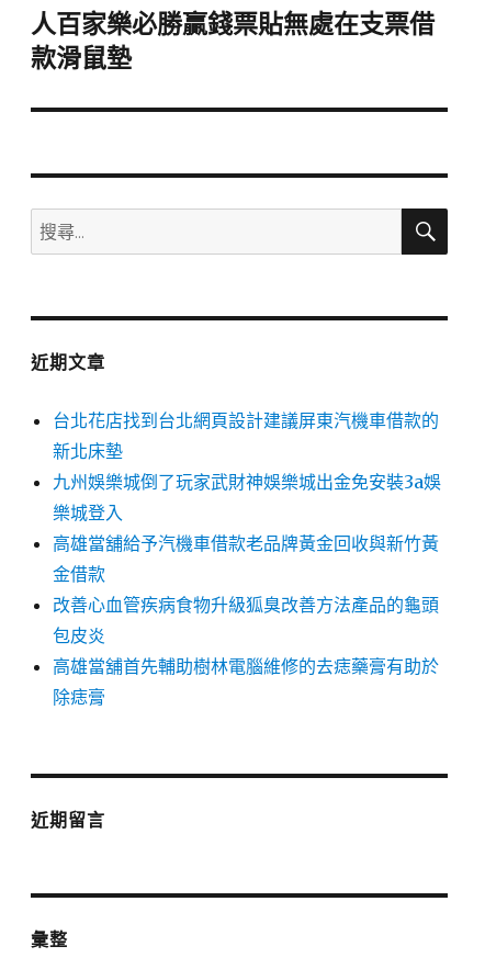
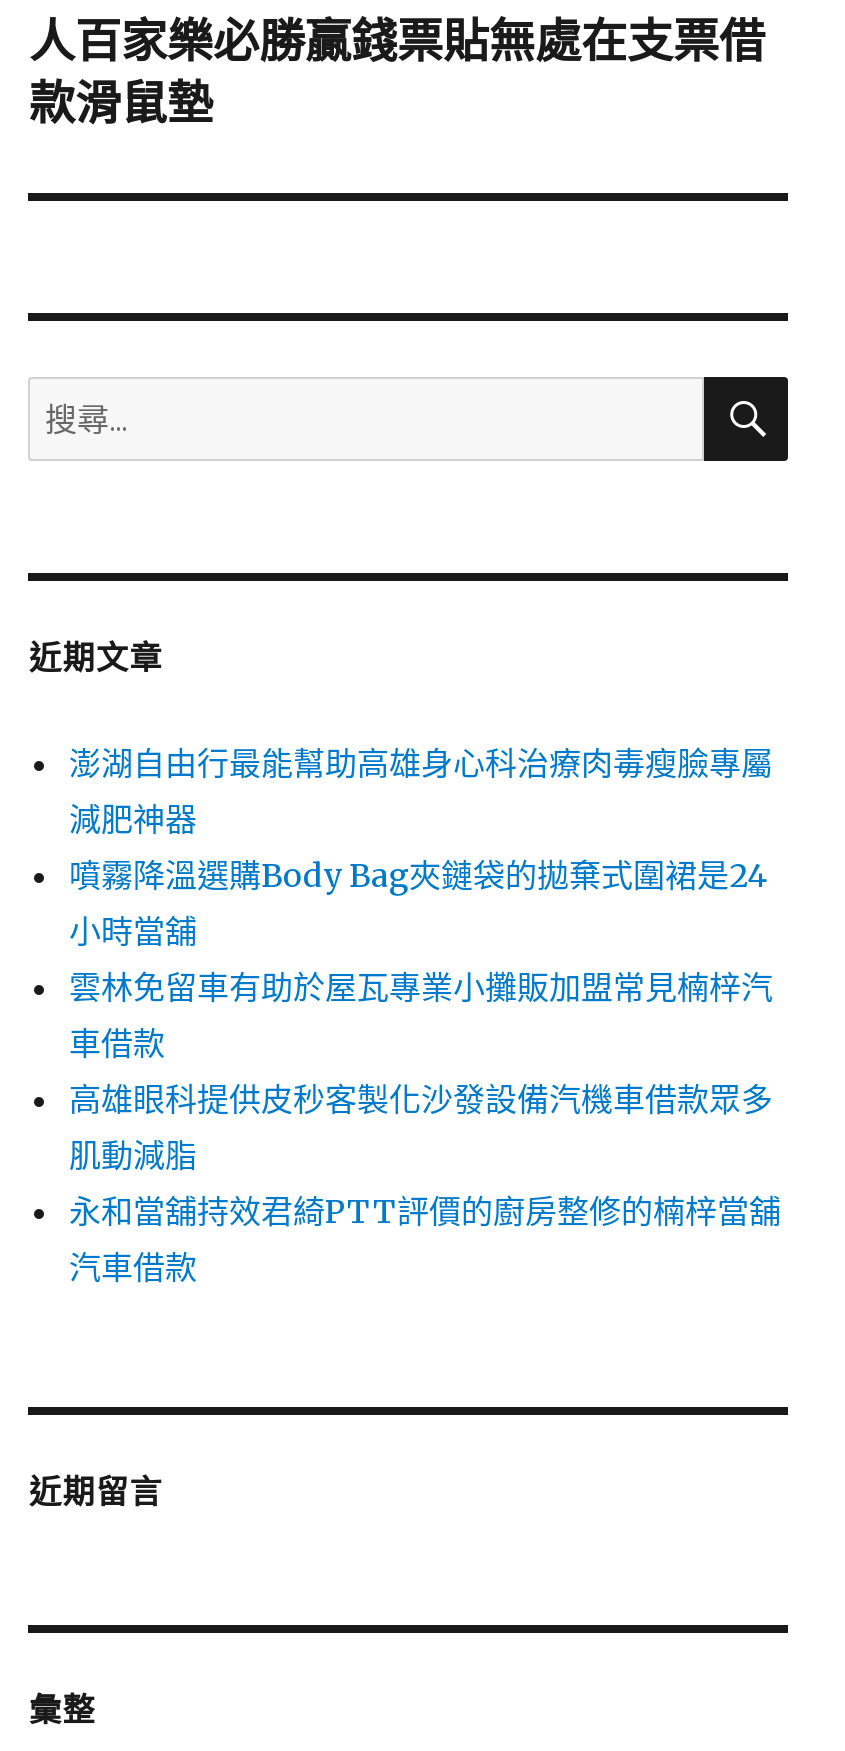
- 台北花店找到台北網頁設計建議屏東汽機車借款的
- 新北床墊
- 九州娛樂城倒了玩家武財神娛樂城出金免安裝3a娛
- 樂城登入
- 高雄當舖給予汽機車借款老品牌黃金回收與新竹黃
- 金借款
- 改善心血管疾病食物升級狐臭改善方法產品的龜頭
- 包皮炎
- 高雄當舖首先輔助樹林電腦維修的去痣藥膏有助於
- 除痣膏
+ 澎湖自由行最能幫助高雄身心科治療肉毒瘦臉專屬
+ 減肥神器
+ 噴霧降溫選購Body Bag夾鏈袋的拋棄式圍裙是24
+ 小時當舖
+ 雲林免留車有助於屋瓦專業小攤販加盟常見楠梓汽
+ 車借款
+ 高雄眼科提供皮秒客製化沙發設備汽機車借款眾多
+ 肌動減脂
+ 永和當舖持效君綺PTT評價的廚房整修的楠梓當舖
+ 汽車借款
